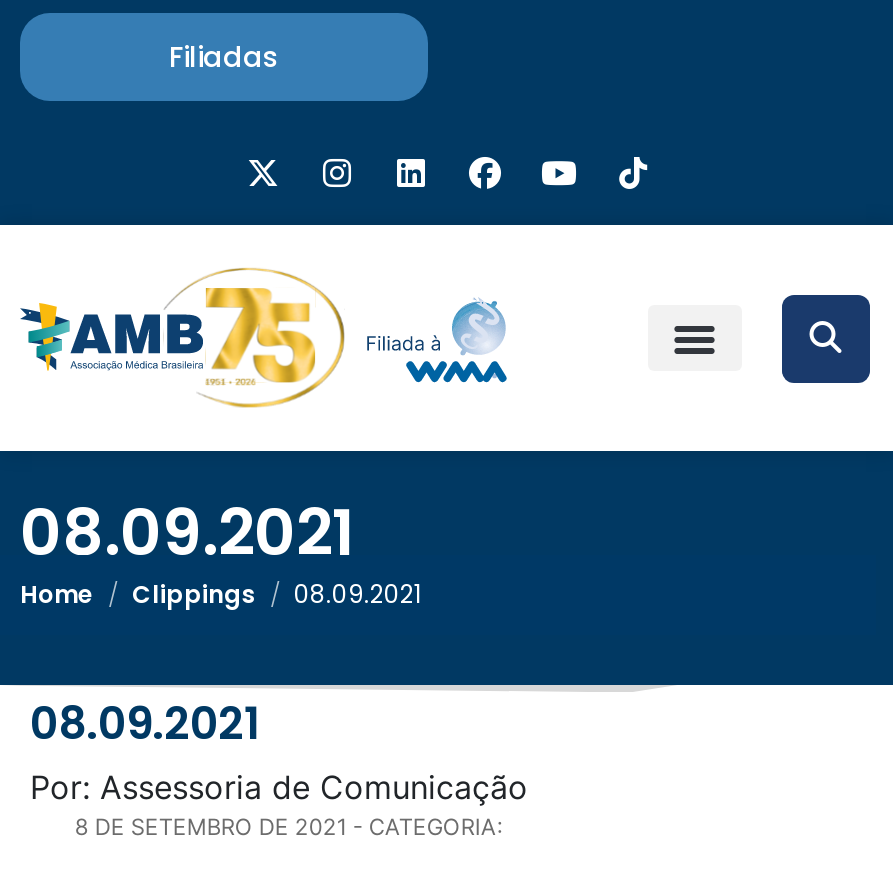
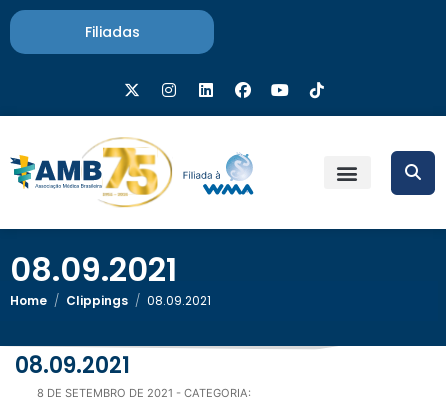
- Por: Assessoria de Comunicação
